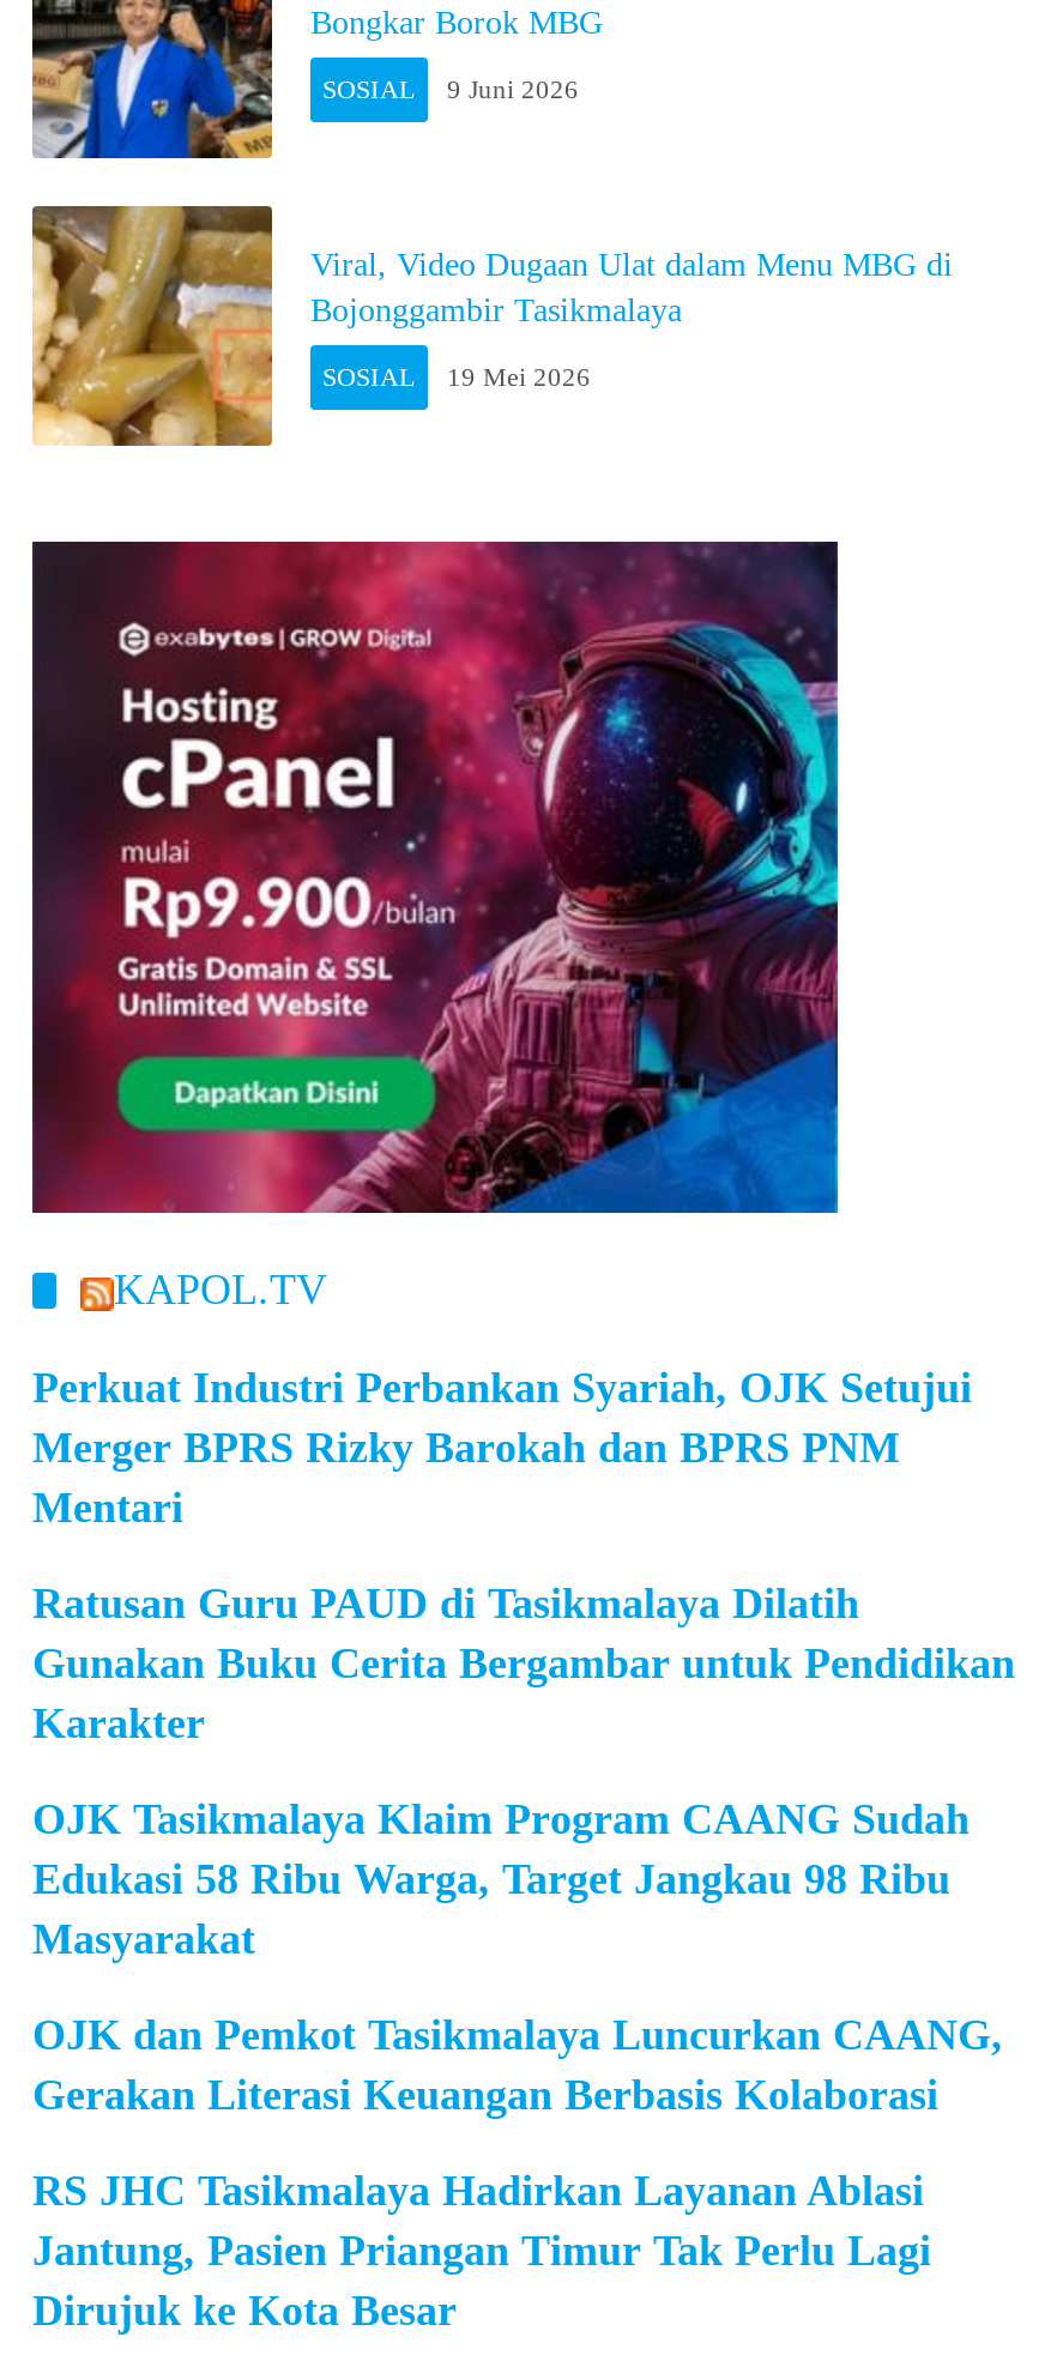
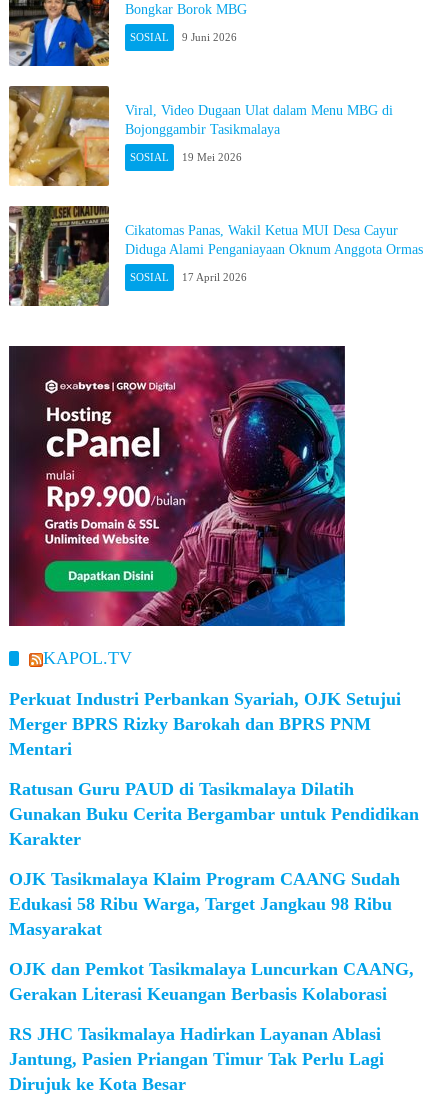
+ [image]
+ Cikatomas Panas, Wakil Ketua MUI Desa Cayur
+ Diduga Alami Penganiayaan Oknum Anggota Ormas
+ SOSIAL
+ 17 April 2026
